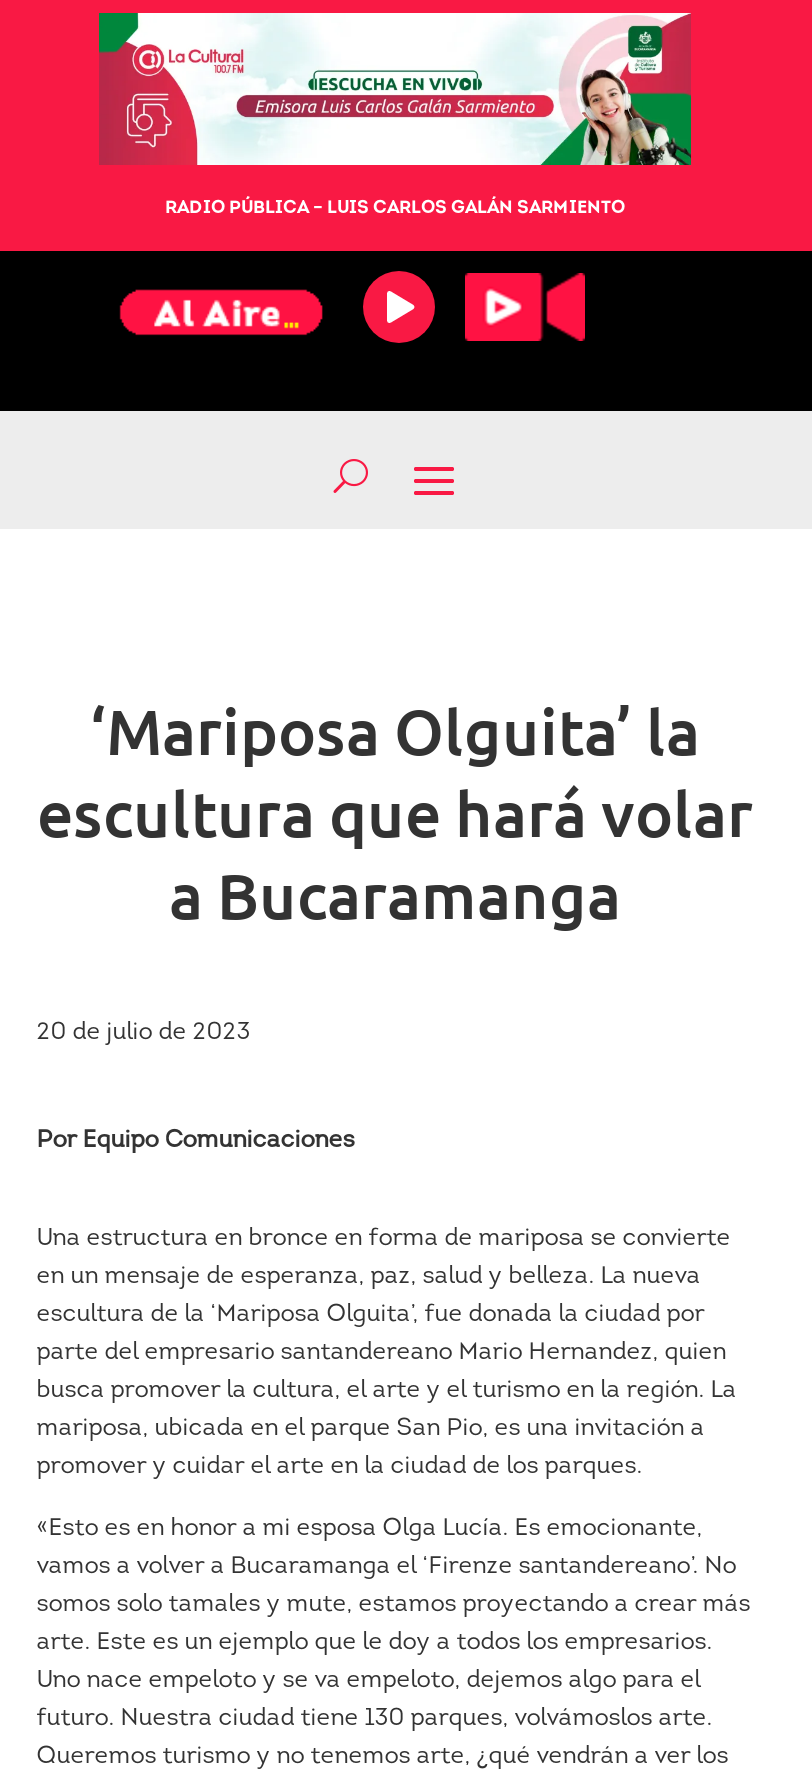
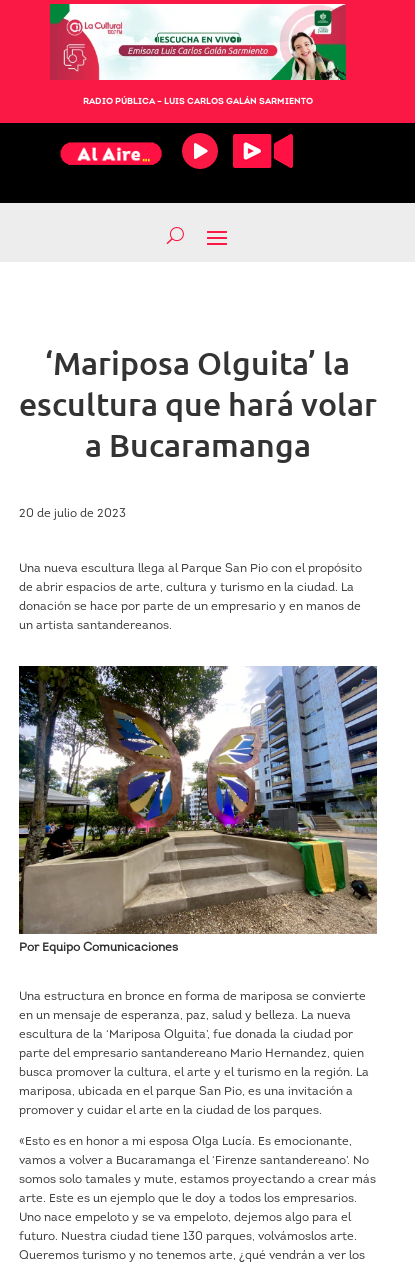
+ [image]

+ Una nueva escultura llega al Parque San Pio con el propósito
+ de abrir espacios de arte, cultura y turismo en la ciudad. La
+ donación se hace por parte de un empresario y en manos de
+ un artista santandereanos.
